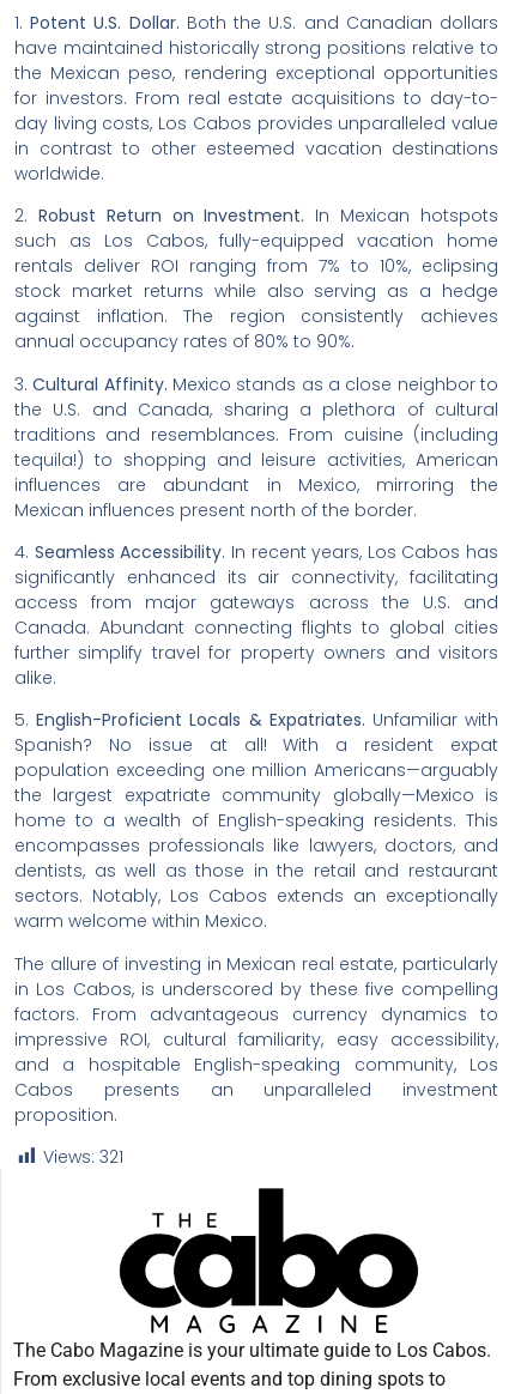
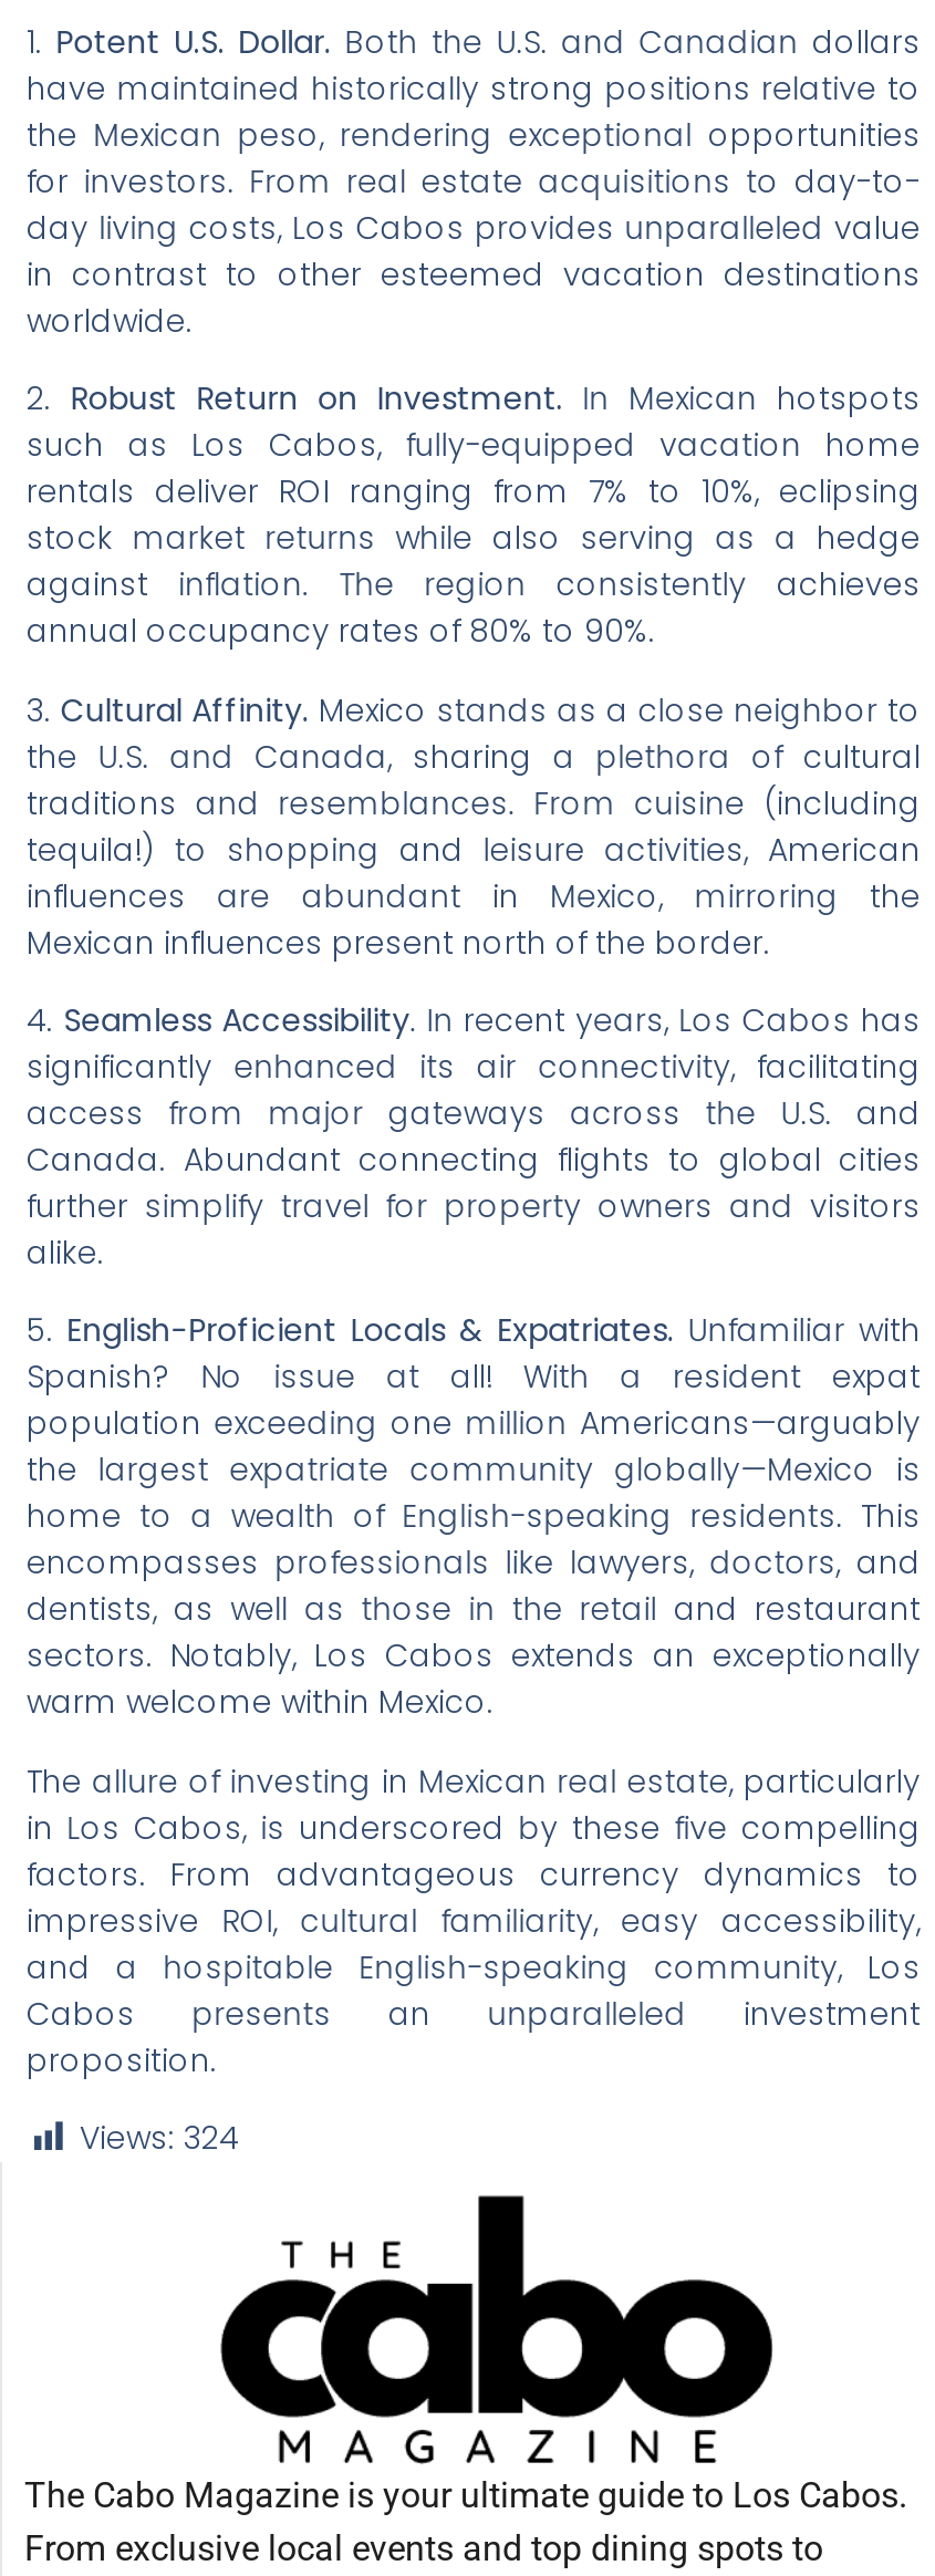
- Views: 321
+ Views: 324
